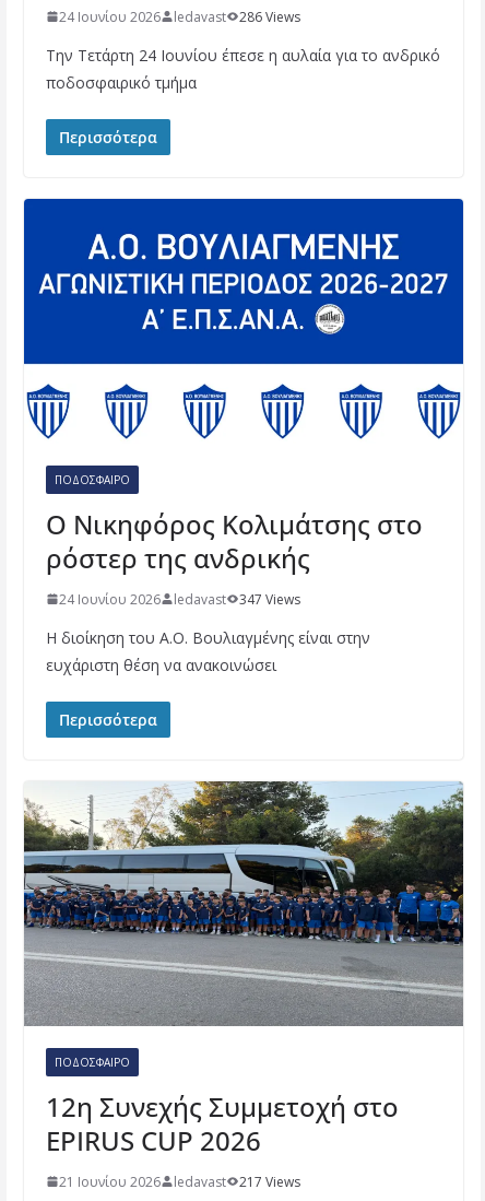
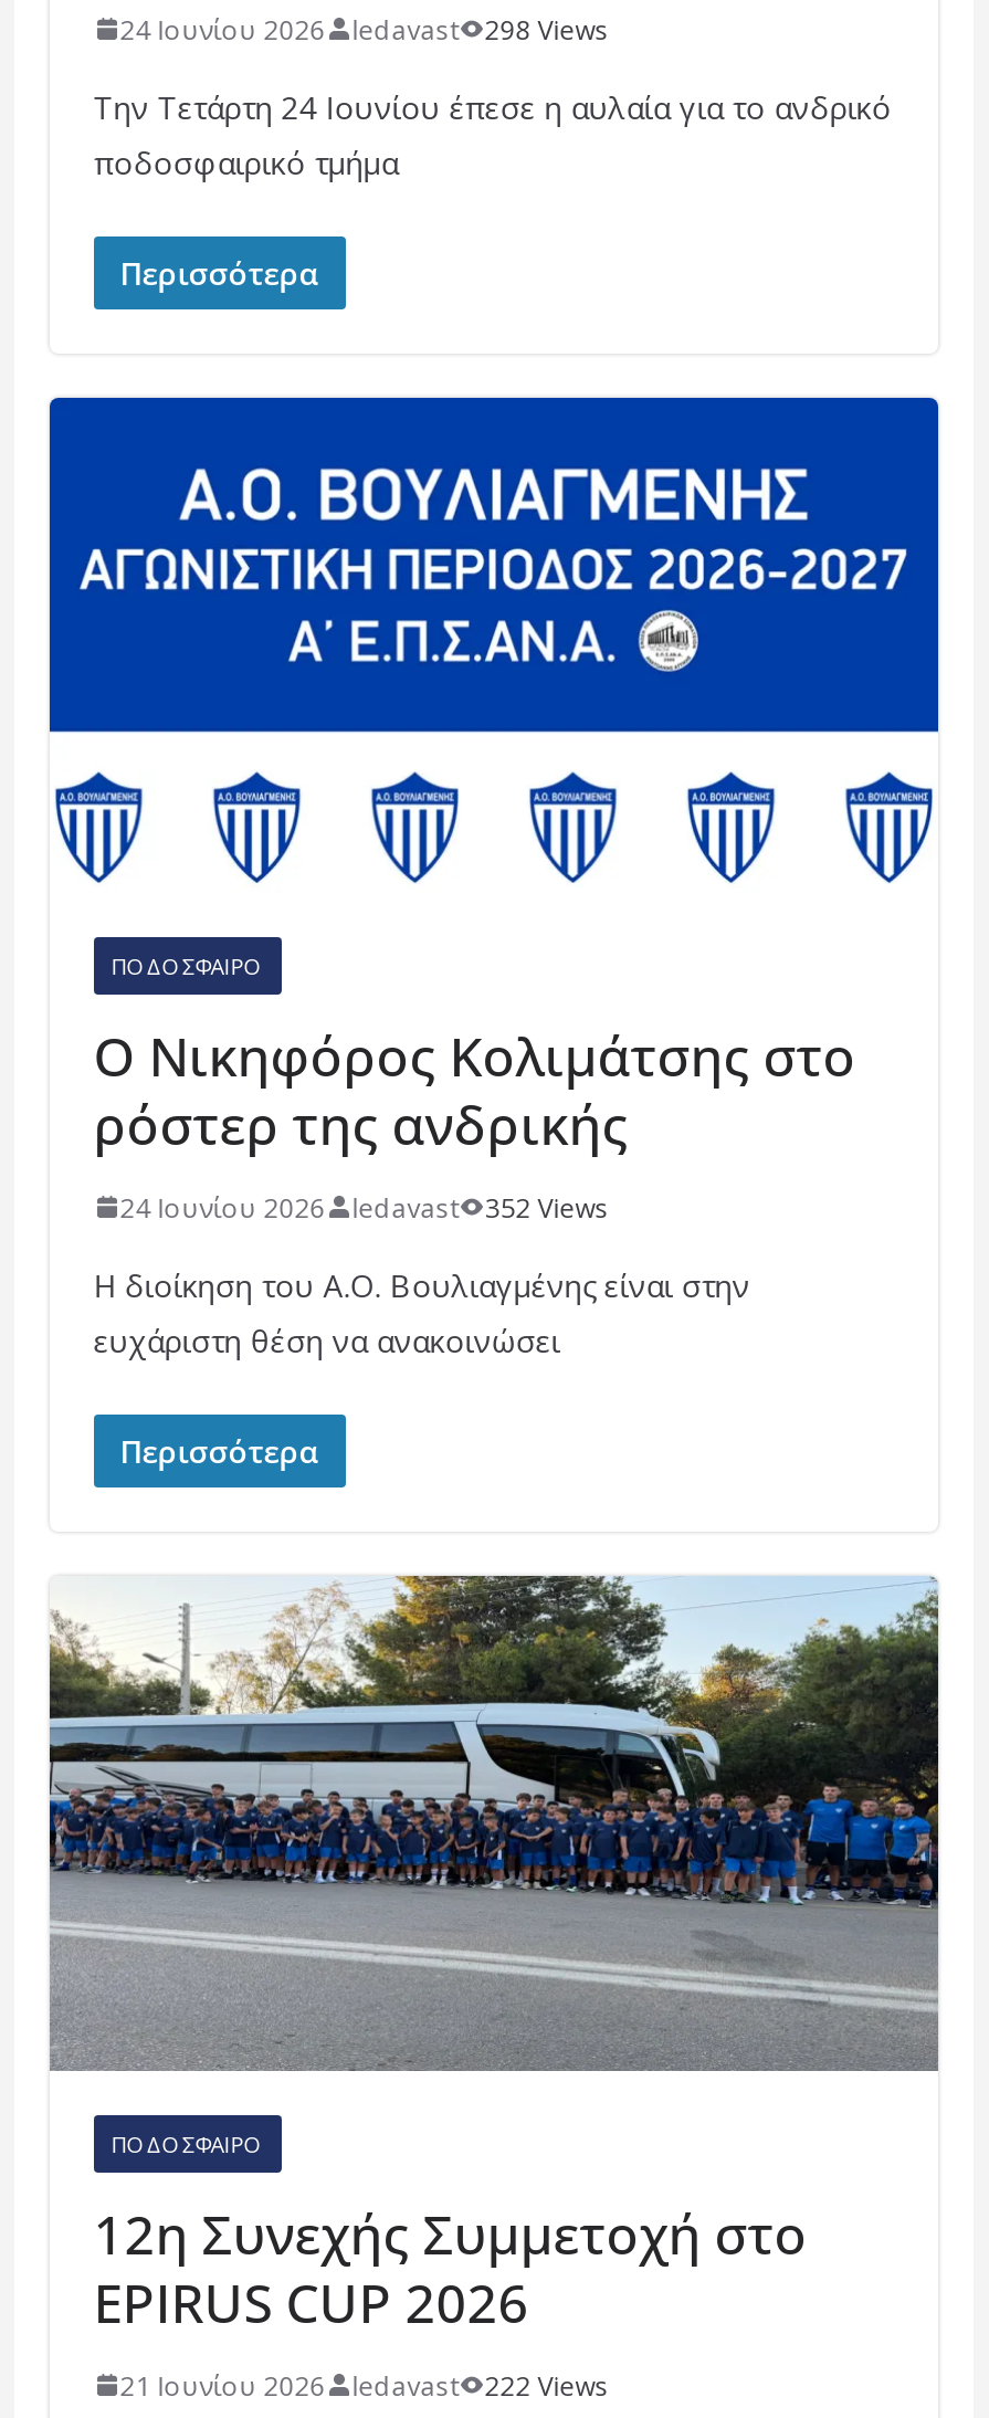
- 24 Ιουνίου 2026 ledavast 286 Views
+ 24 Ιουνίου 2026 ledavast 298 Views

- 24 Ιουνίου 2026 ledavast 347 Views
+ 24 Ιουνίου 2026 ledavast 352 Views

- 217 Views
+ 222 Views
